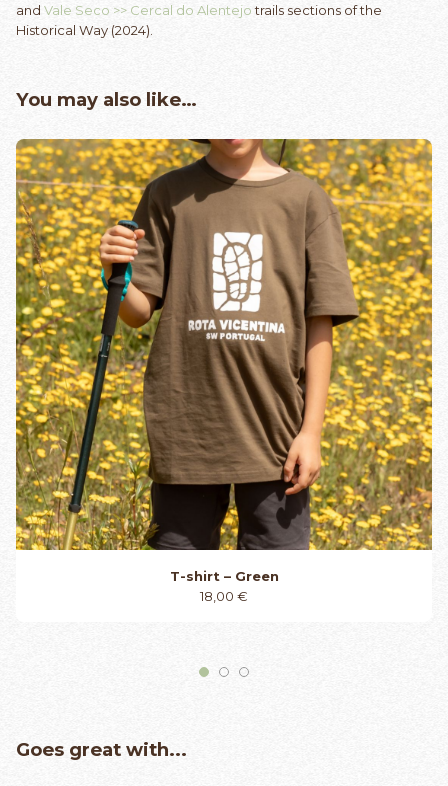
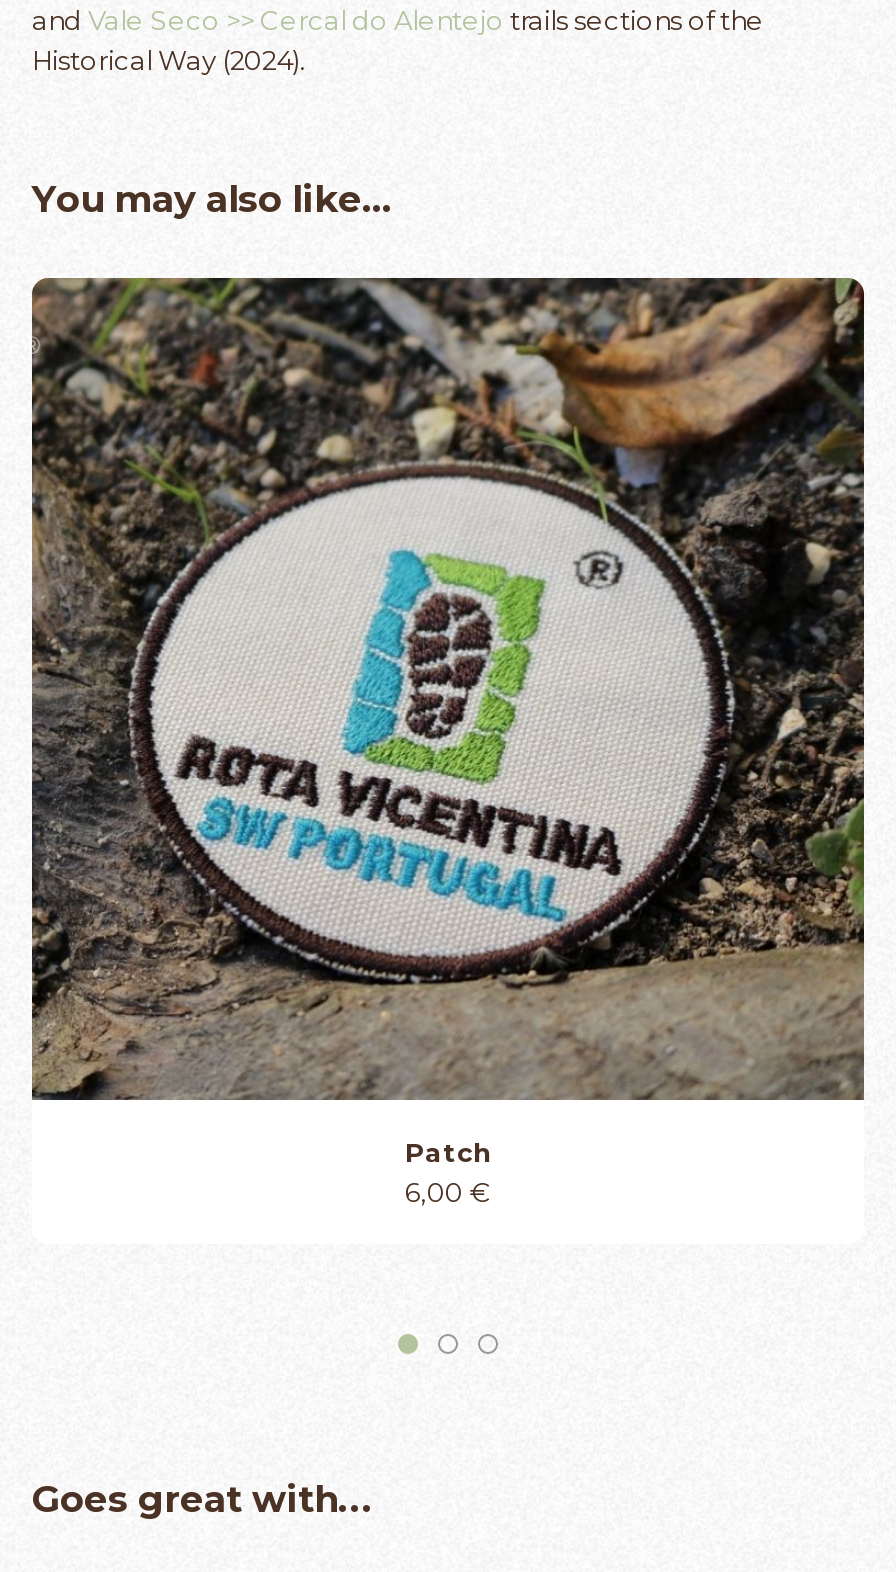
- [image]
- T-shirt – Green
- 18,00 €
+ [image]
+ Patch
+ 6,00 €
